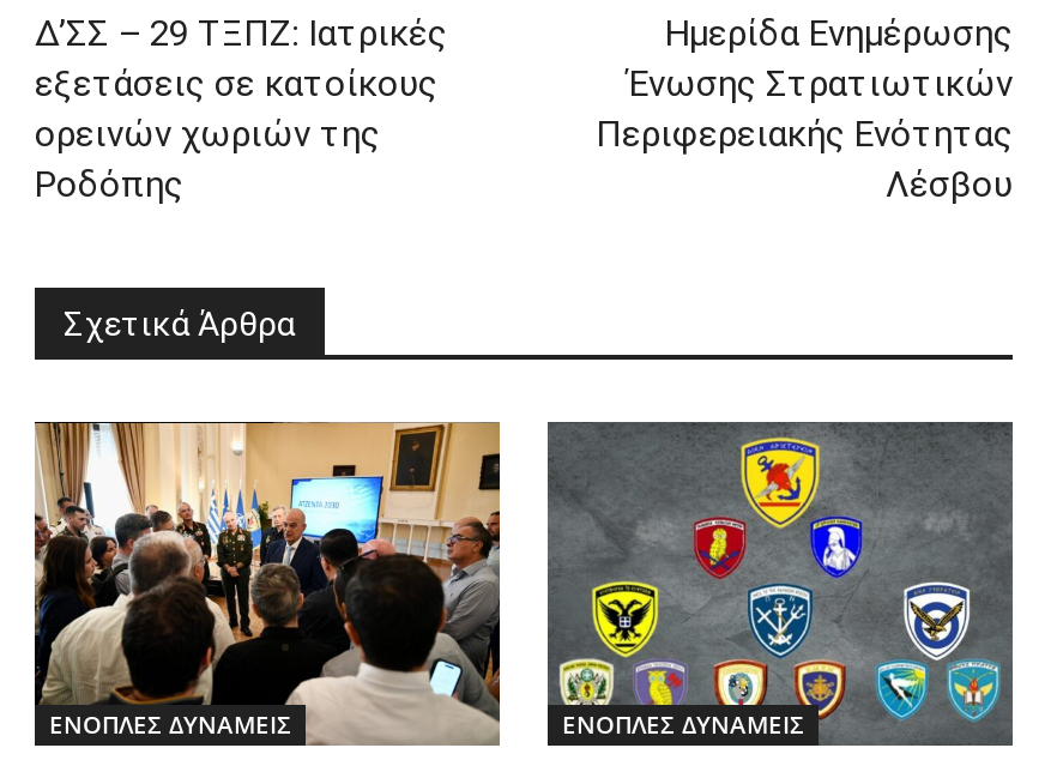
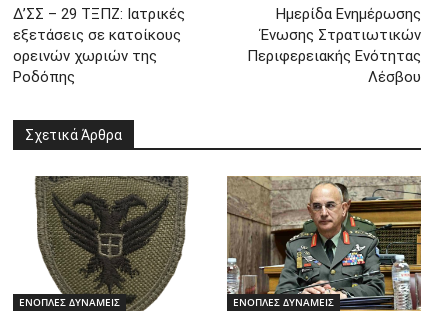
- [image]
+ [image]

- [image]
+ [image]
